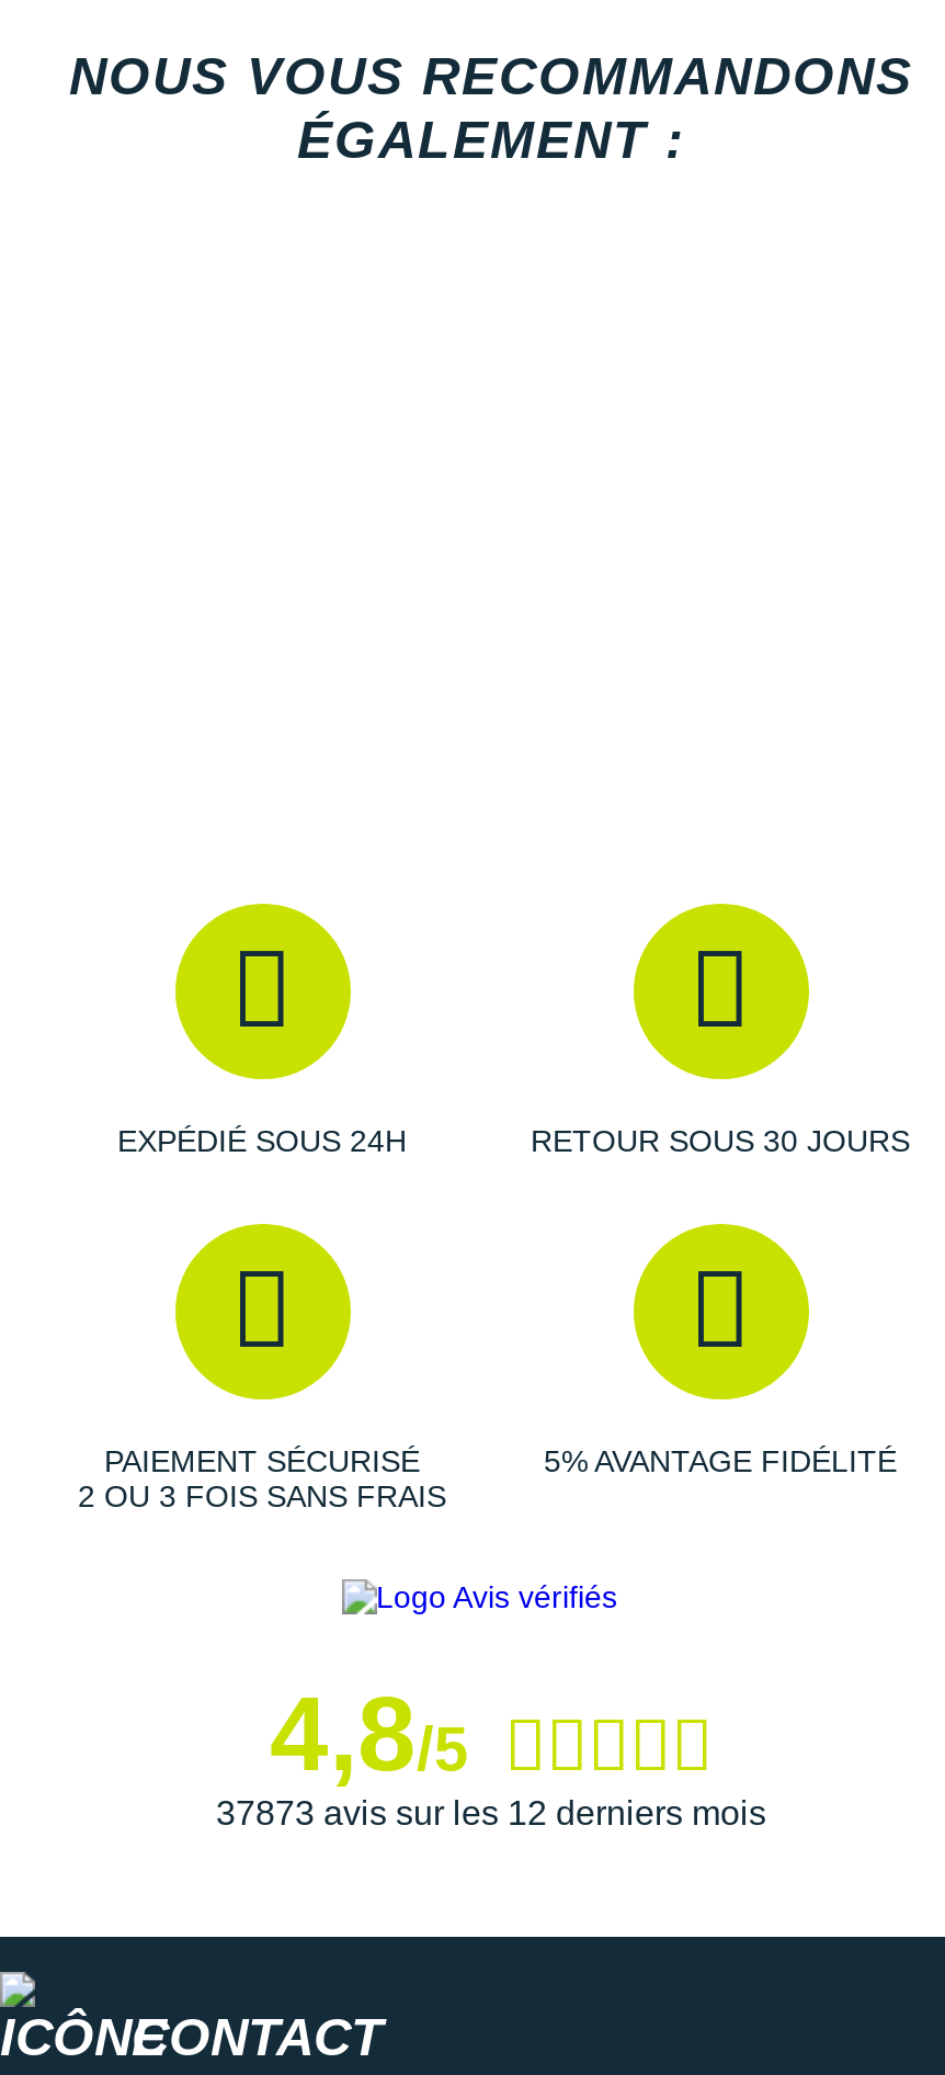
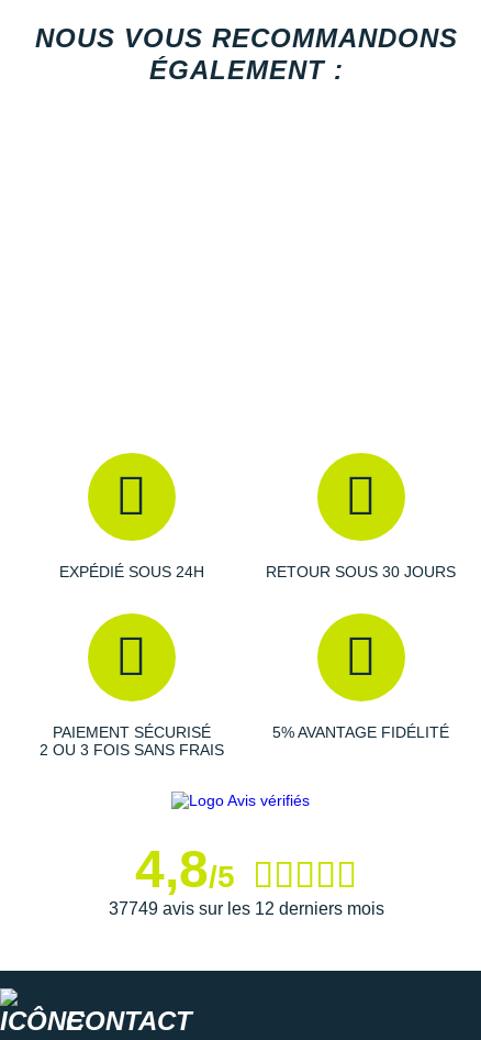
- 37873 avis sur les 12 derniers mois
+ 37749 avis sur les 12 derniers mois
